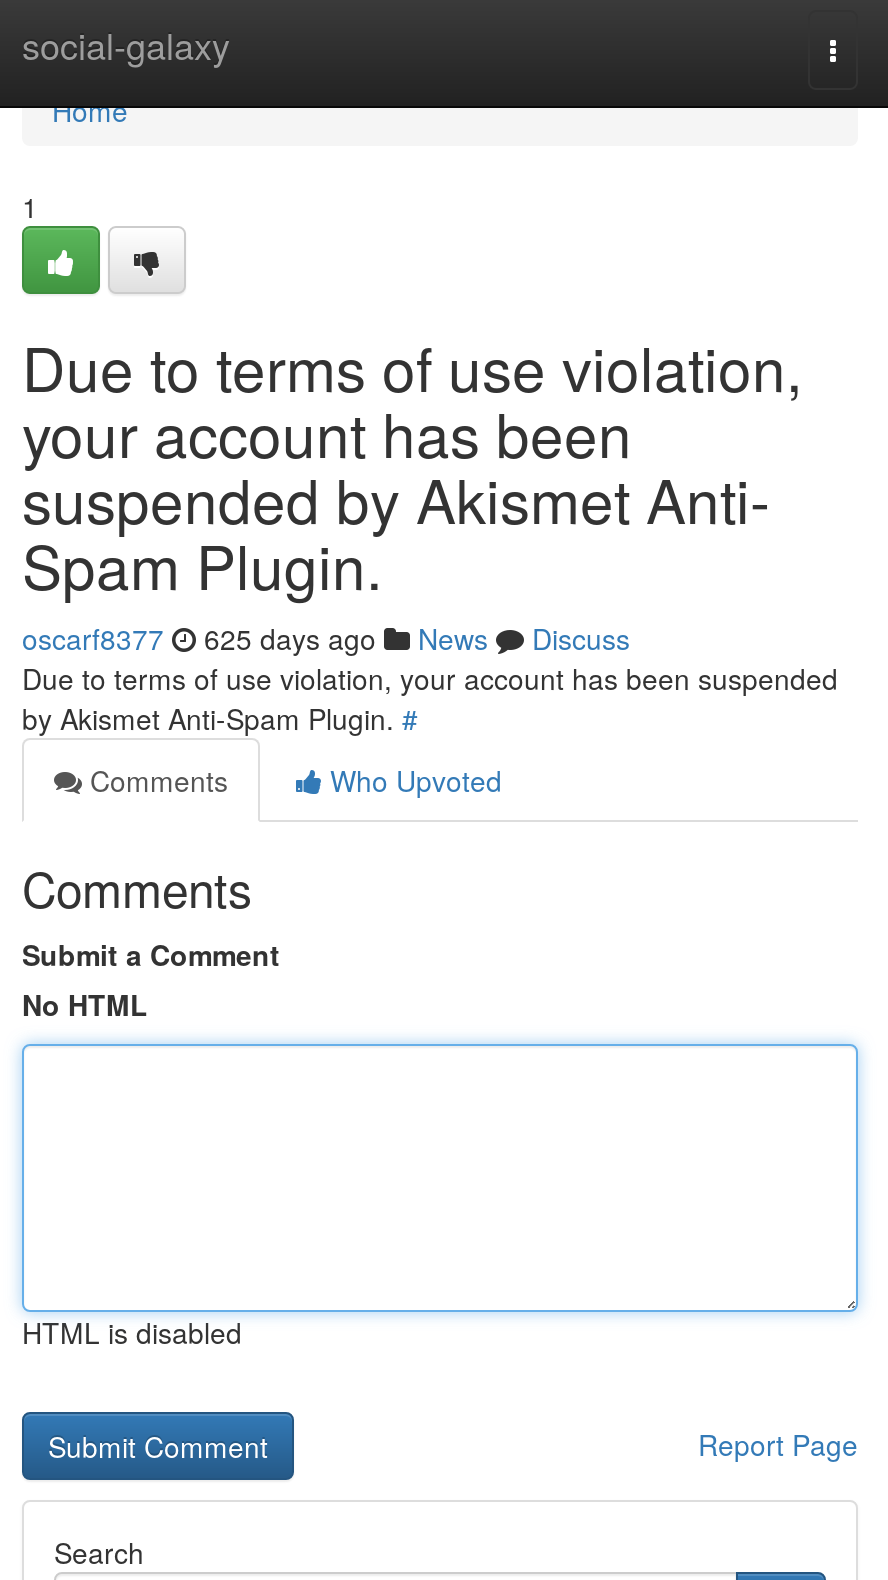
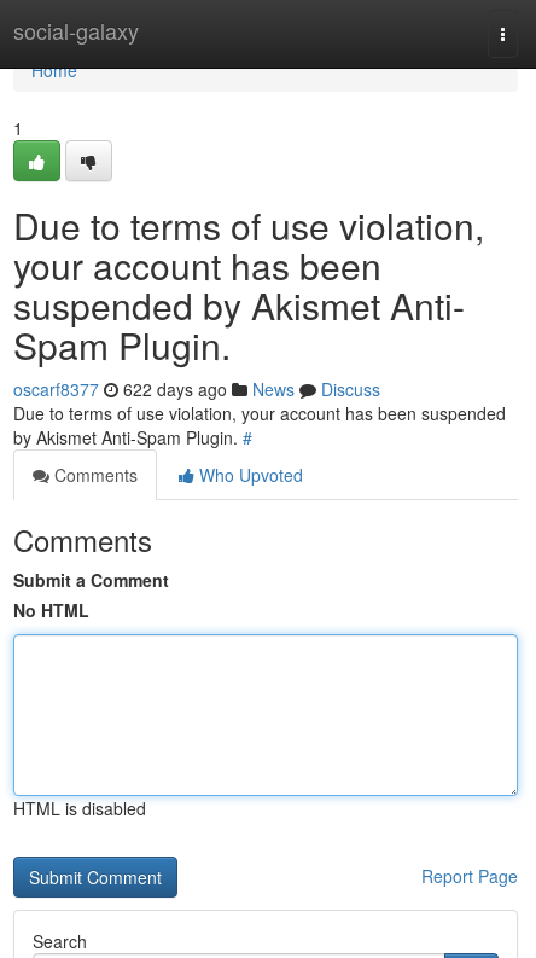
- oscarf8377 625 days ago News Discuss
+ oscarf8377 622 days ago News Discuss
